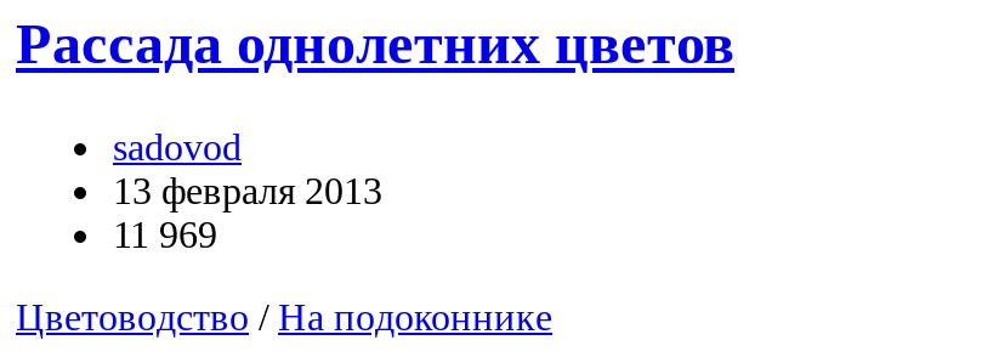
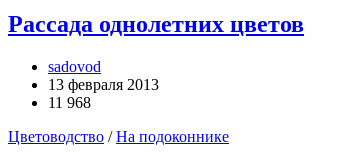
- 11 969
+ 11 968
